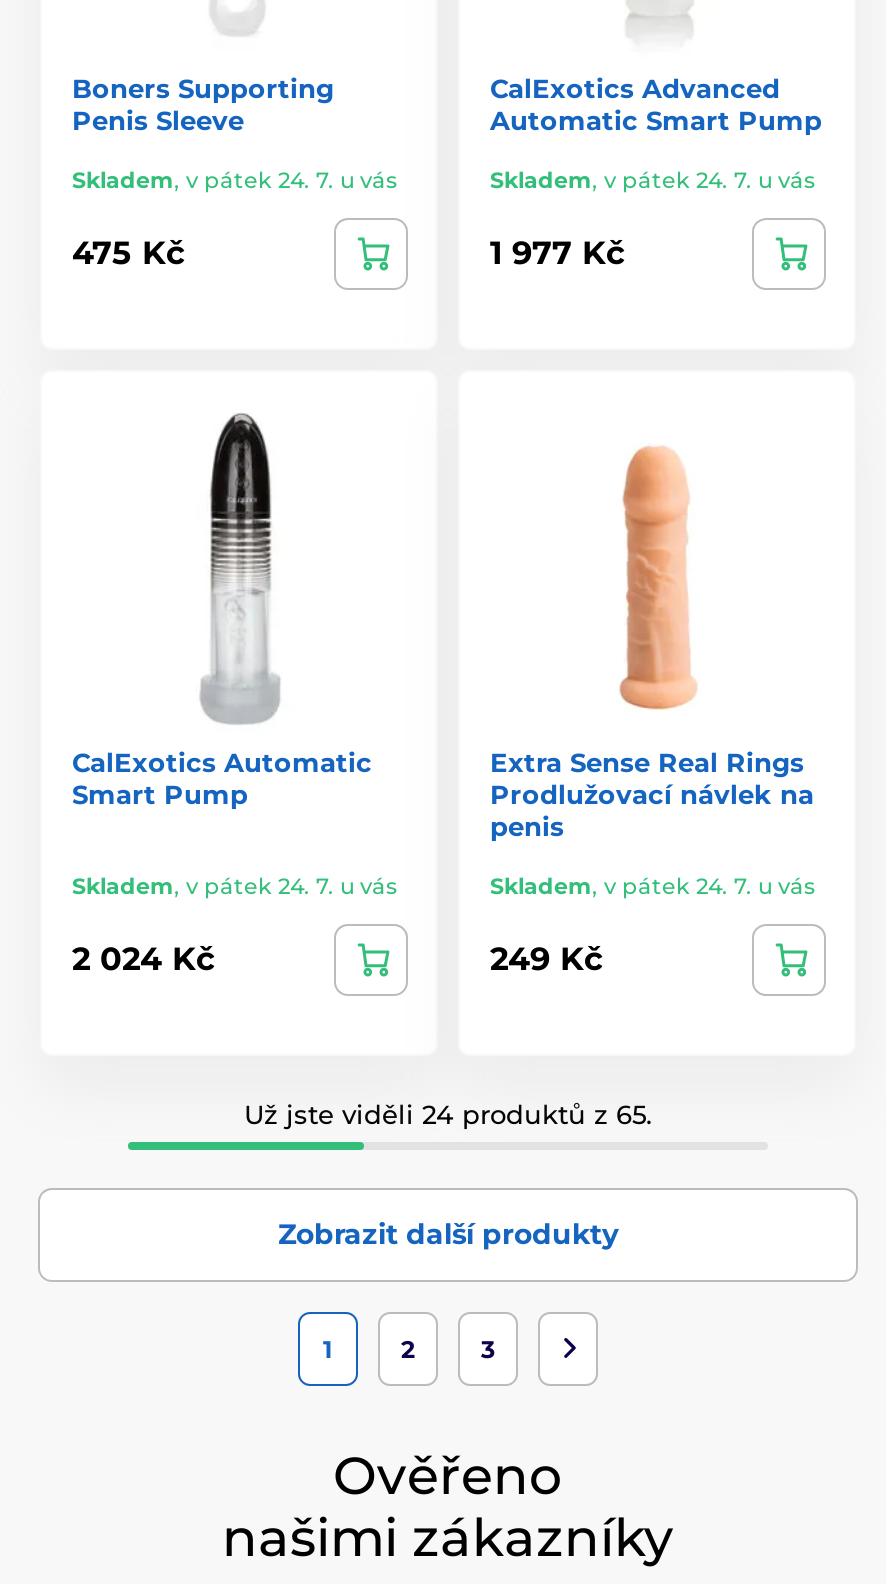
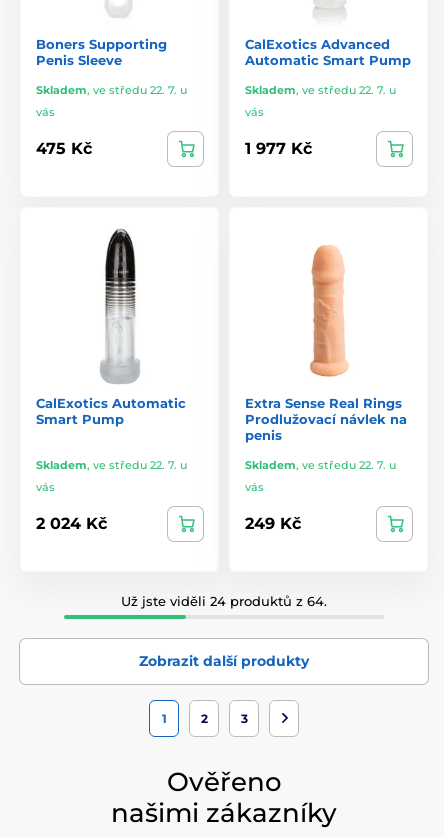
- Skladem, v pátek 24. 7. u vás
+ Skladem, ve středu 22. 7. u
+ vás

- Skladem, v pátek 24. 7. u vás
+ Skladem, ve středu 22. 7. u
+ vás

- Skladem, v pátek 24. 7. u vás
+ Skladem, ve středu 22. 7. u
+ vás

- Skladem, v pátek 24. 7. u vás
+ Skladem, ve středu 22. 7. u
+ vás

- Už jste viděli 24 produktů z 65.
+ Už jste viděli 24 produktů z 64.
